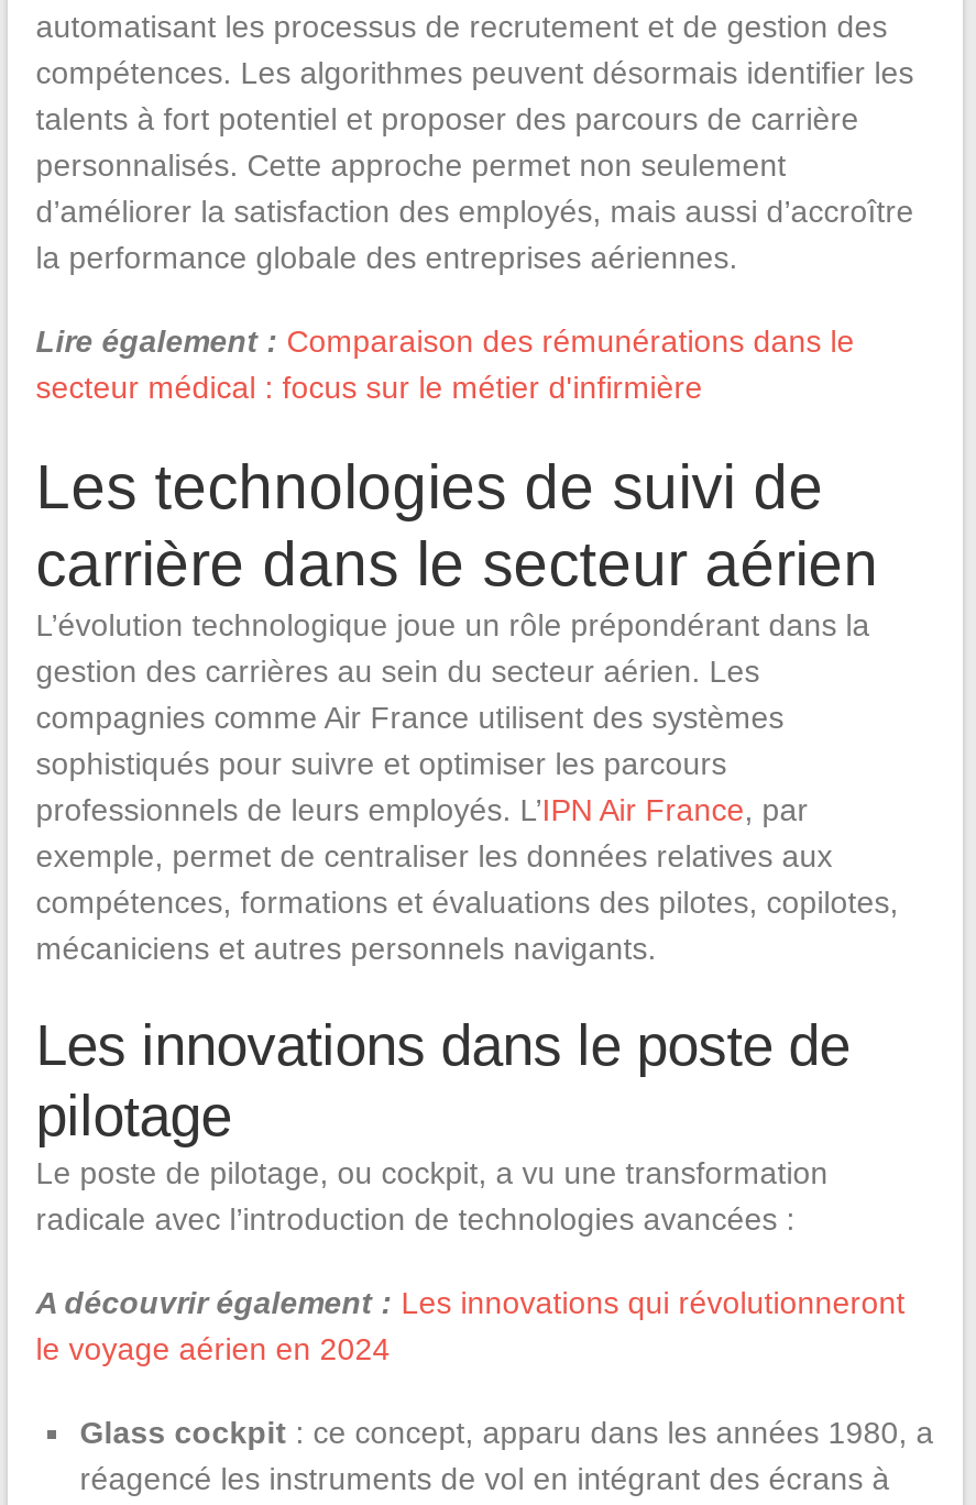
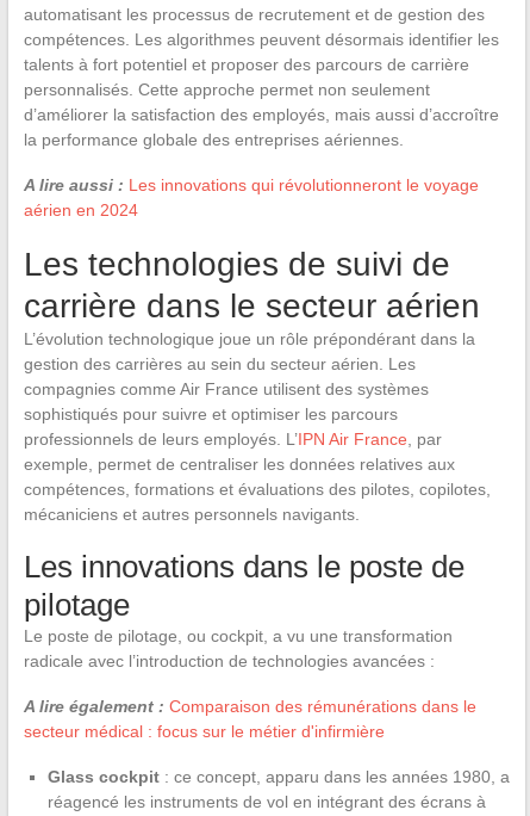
- Lire également : Comparaison des rémunérations dans le
+ A lire aussi : Les innovations qui révolutionneront le voyage
+ aérien en 2024

moved down: secteur médical : focus sur le métier d'infirmière

- A découvrir également : Les innovations qui révolutionneront
- le voyage aérien en 2024
+ A lire également : Comparaison des rémunérations dans le
